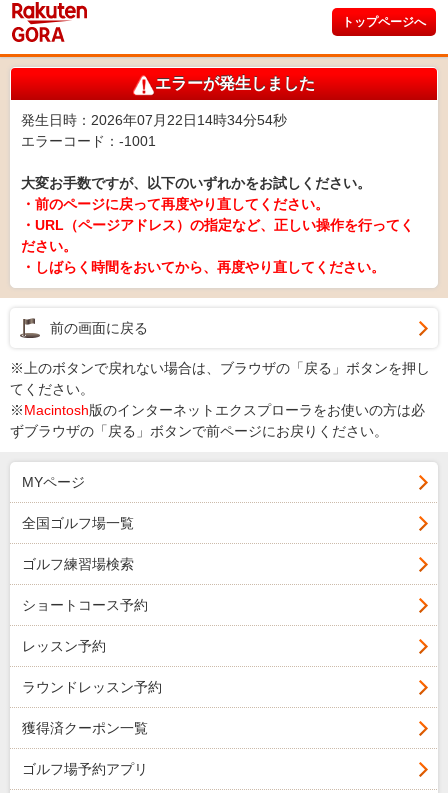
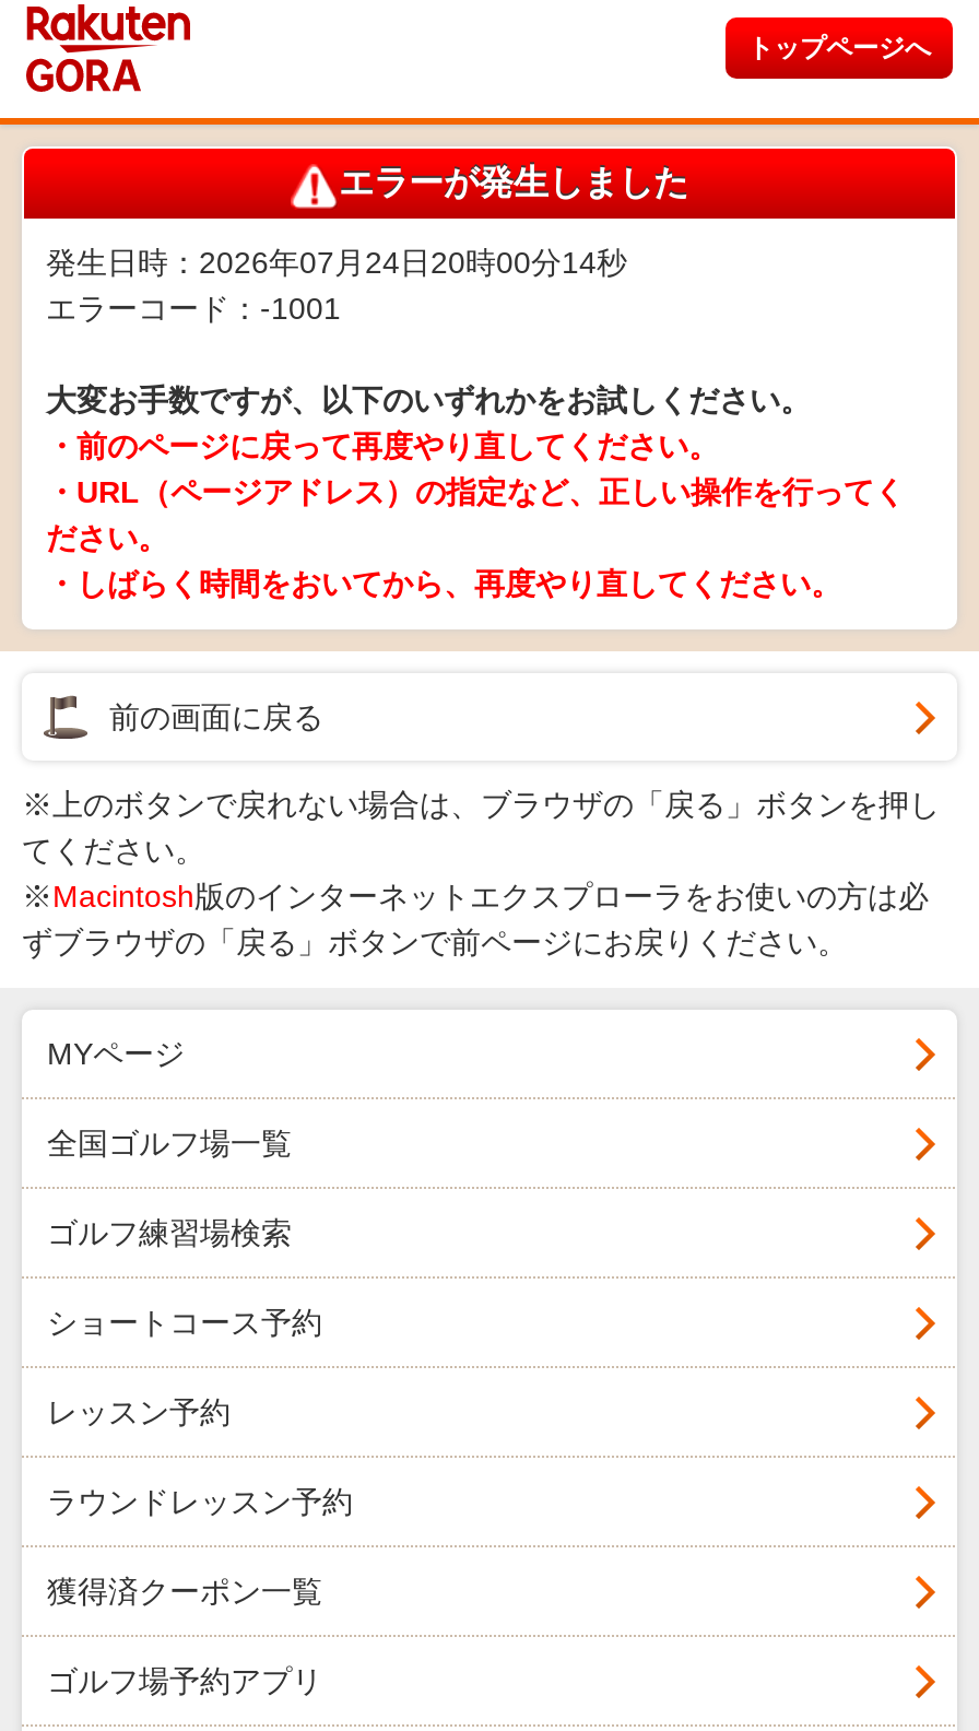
- 発生日時：2026年07月22日14時34分54秒
+ 発生日時：2026年07月24日20時00分14秒
